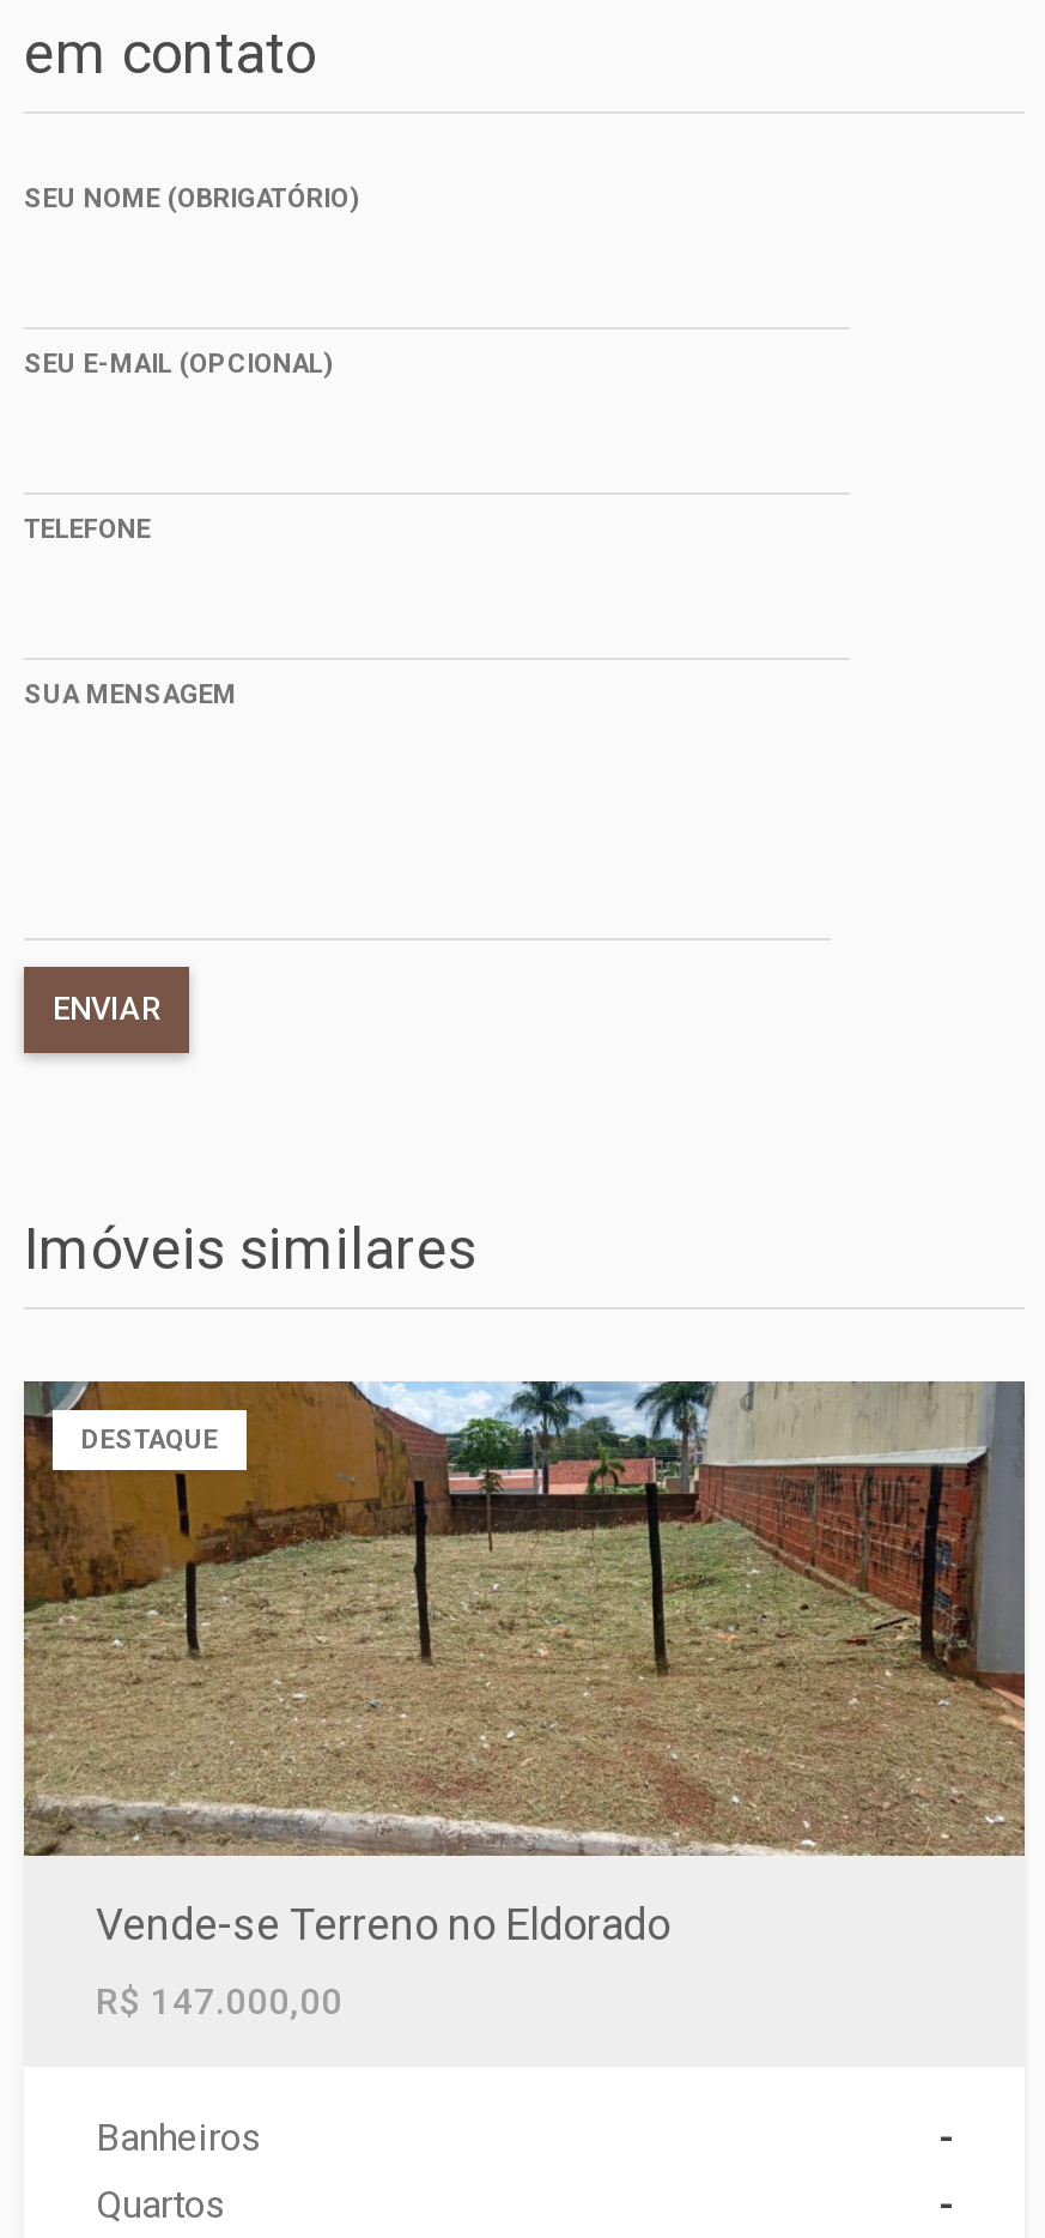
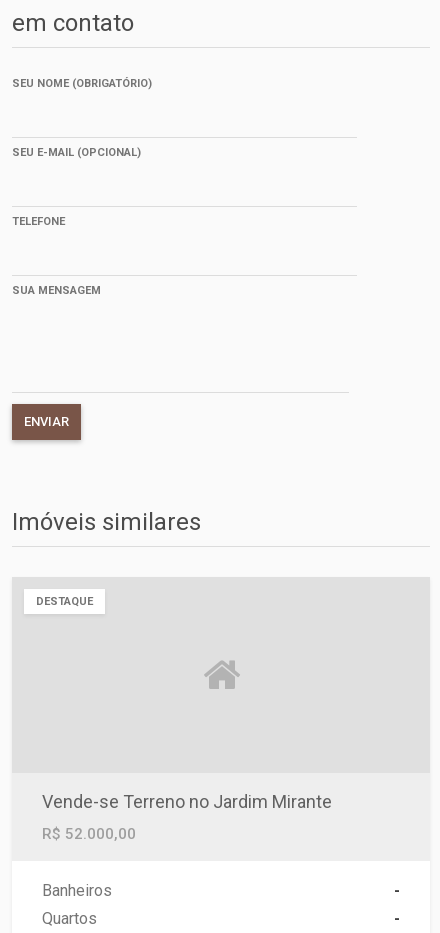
- [image]

- Vende-se Terreno no Eldorado
+ Vende-se Terreno no Jardim Mirante

- R$ 147.000,00
+ R$ 52.000,00
